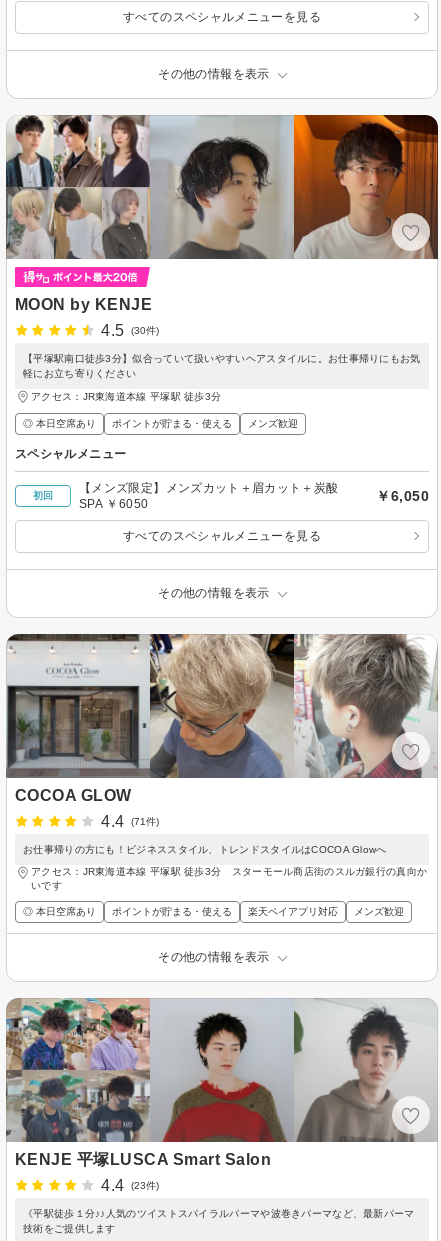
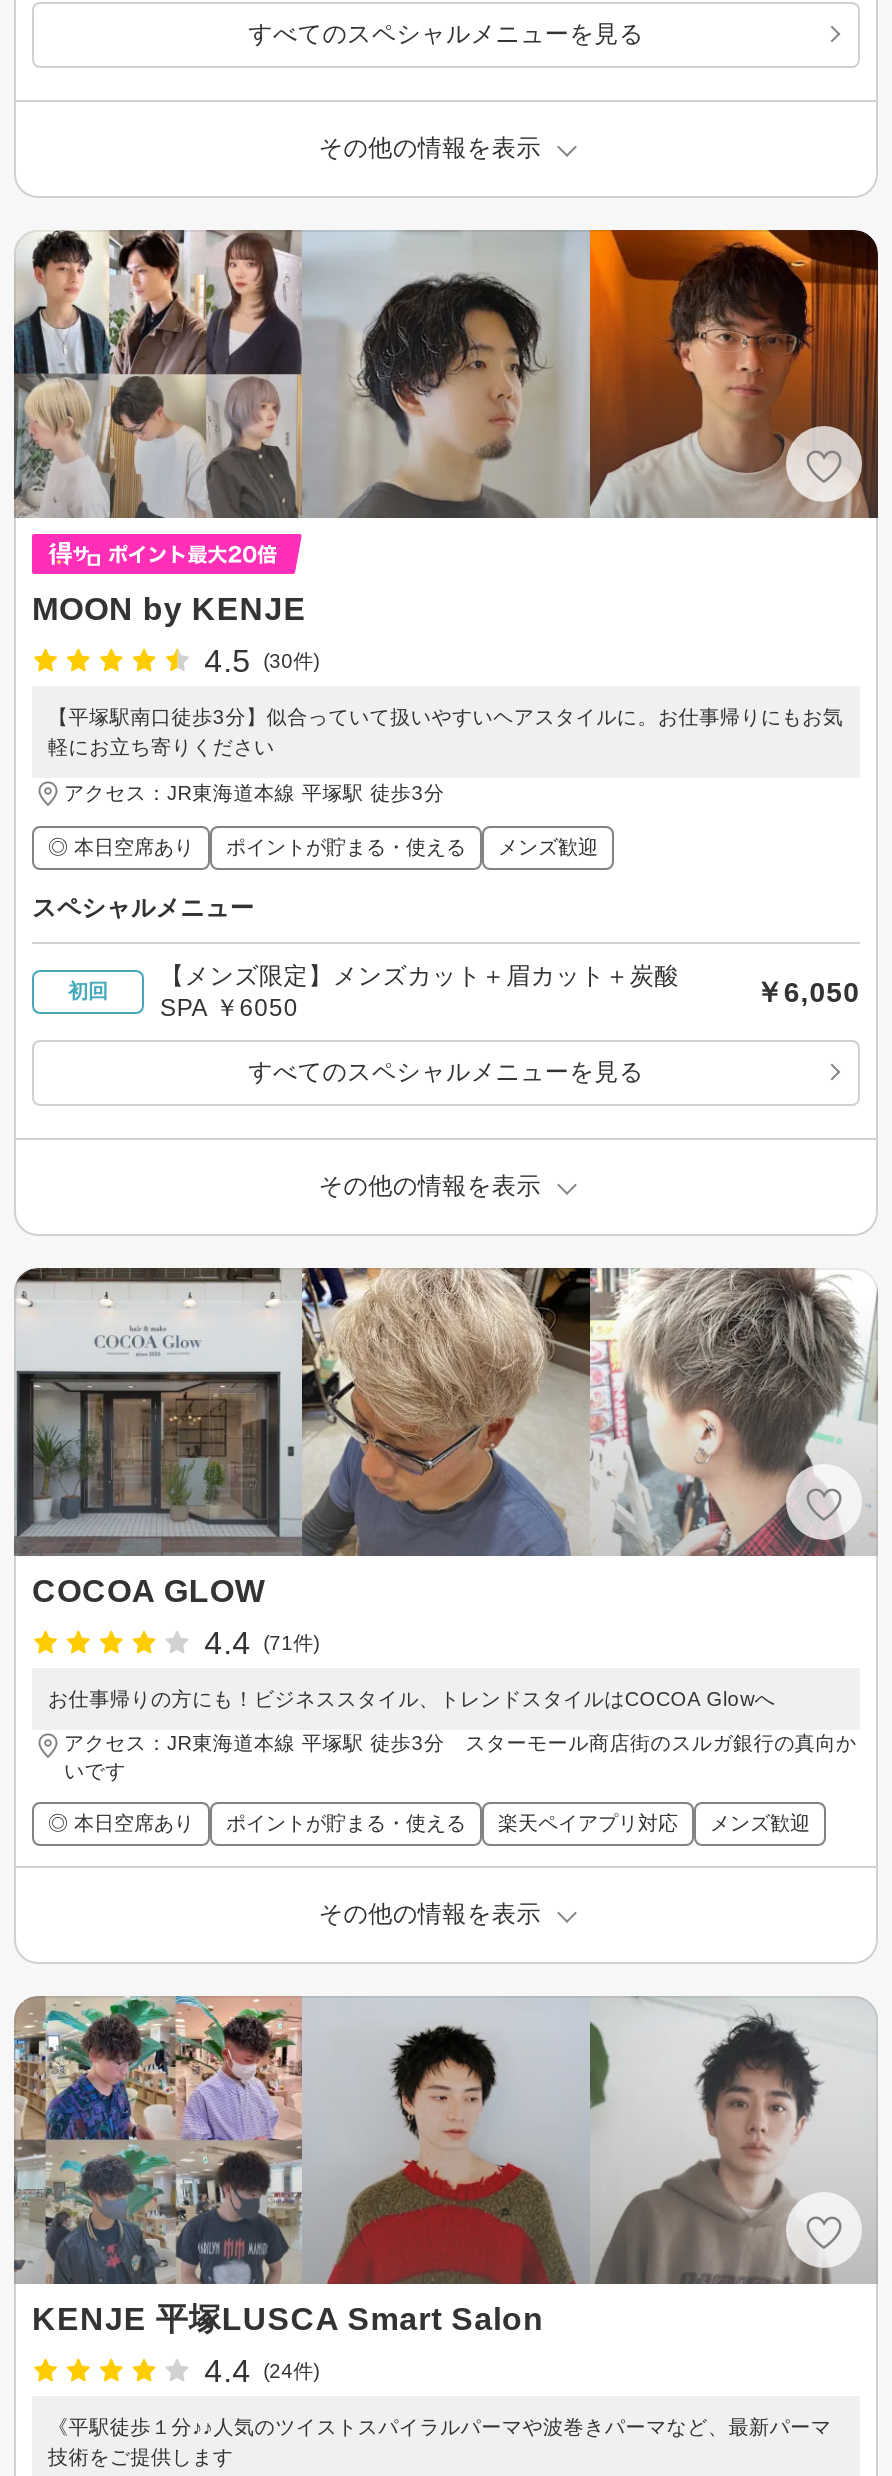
- 4.4 (23件)
+ 4.4 (24件)
